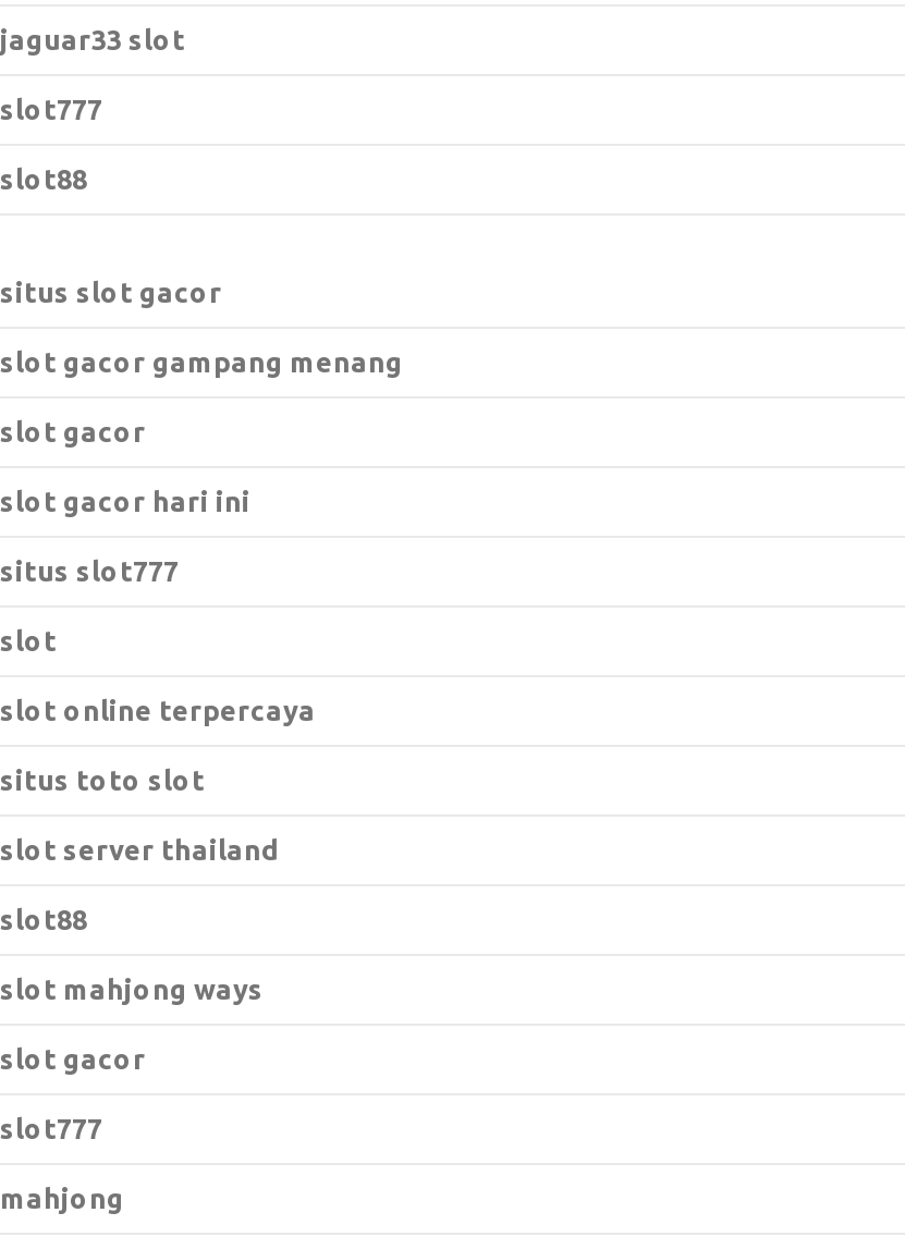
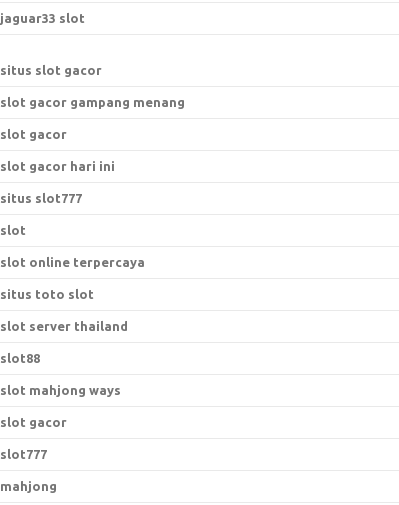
- slot777
- slot88
